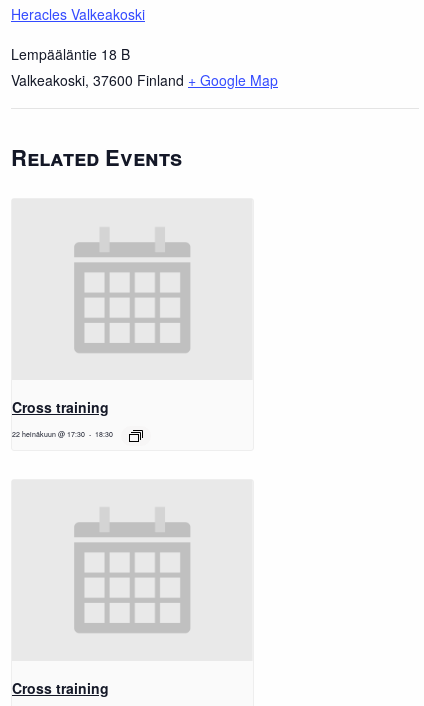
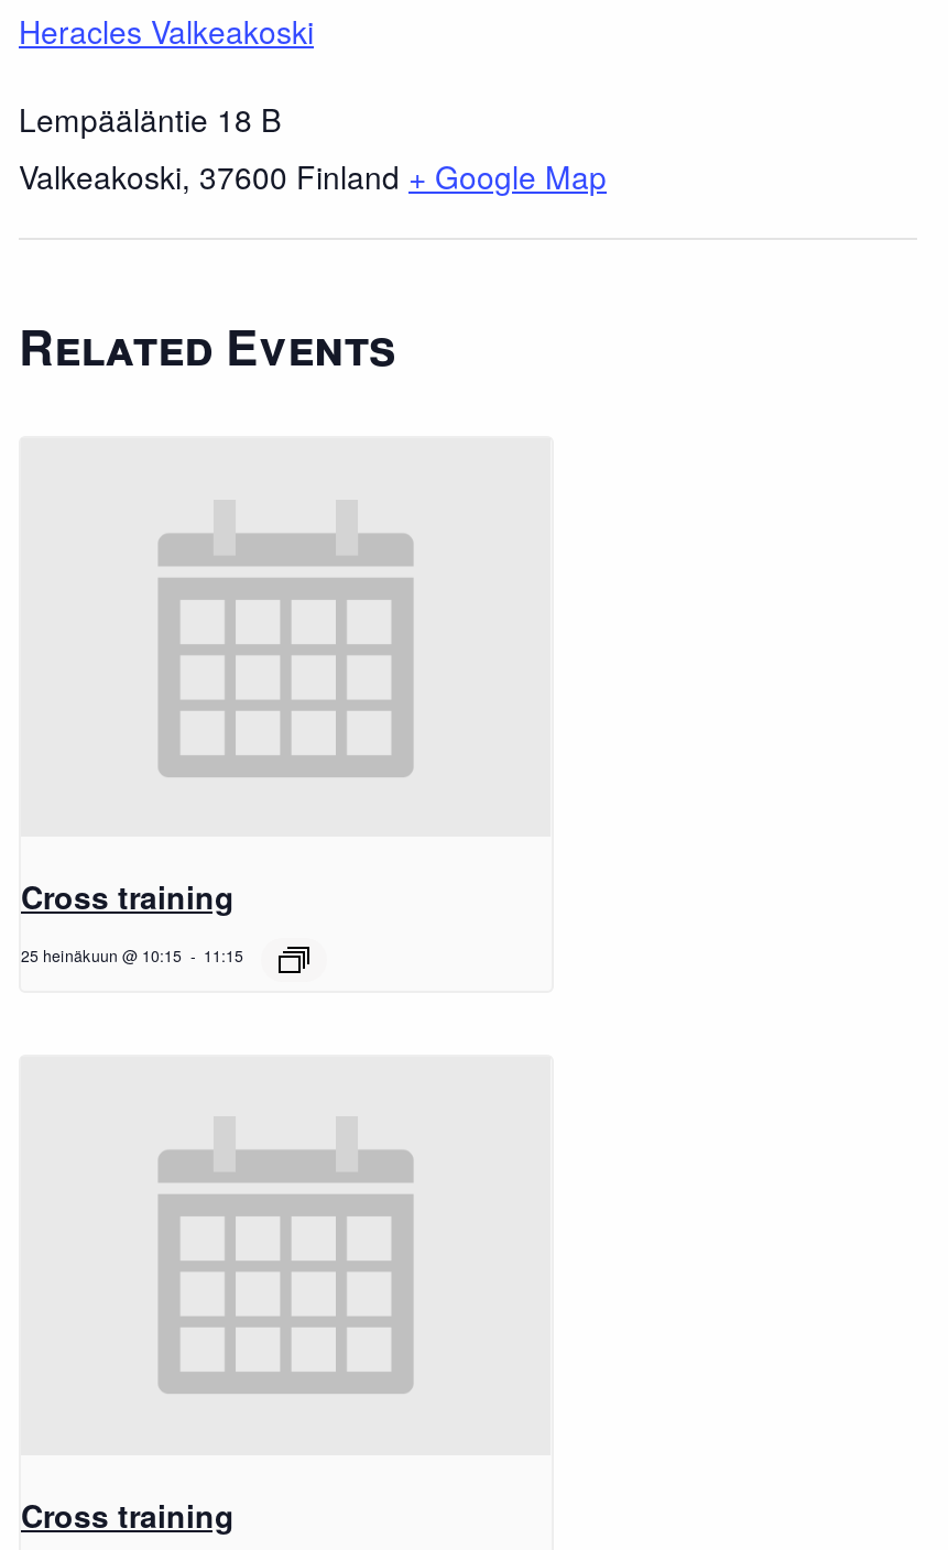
- 22 heinäkuun @ 17:30
+ 25 heinäkuun @ 10:15

- 18:30
+ 11:15
